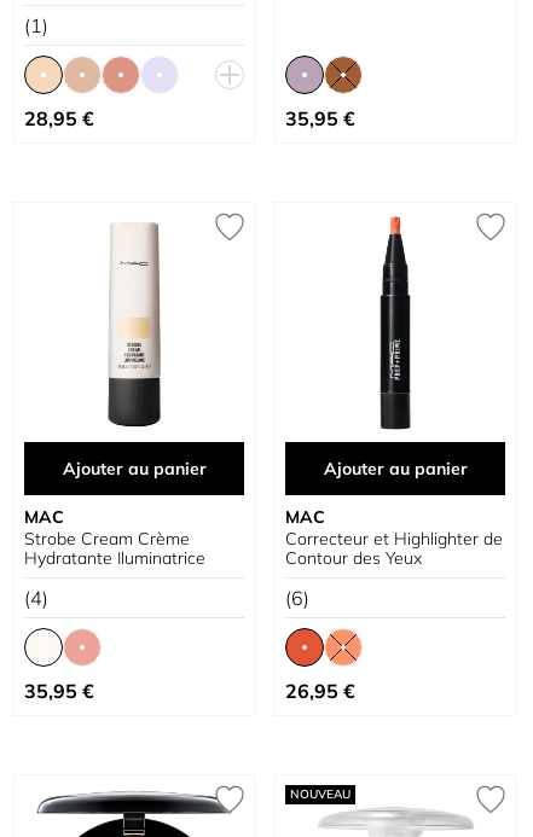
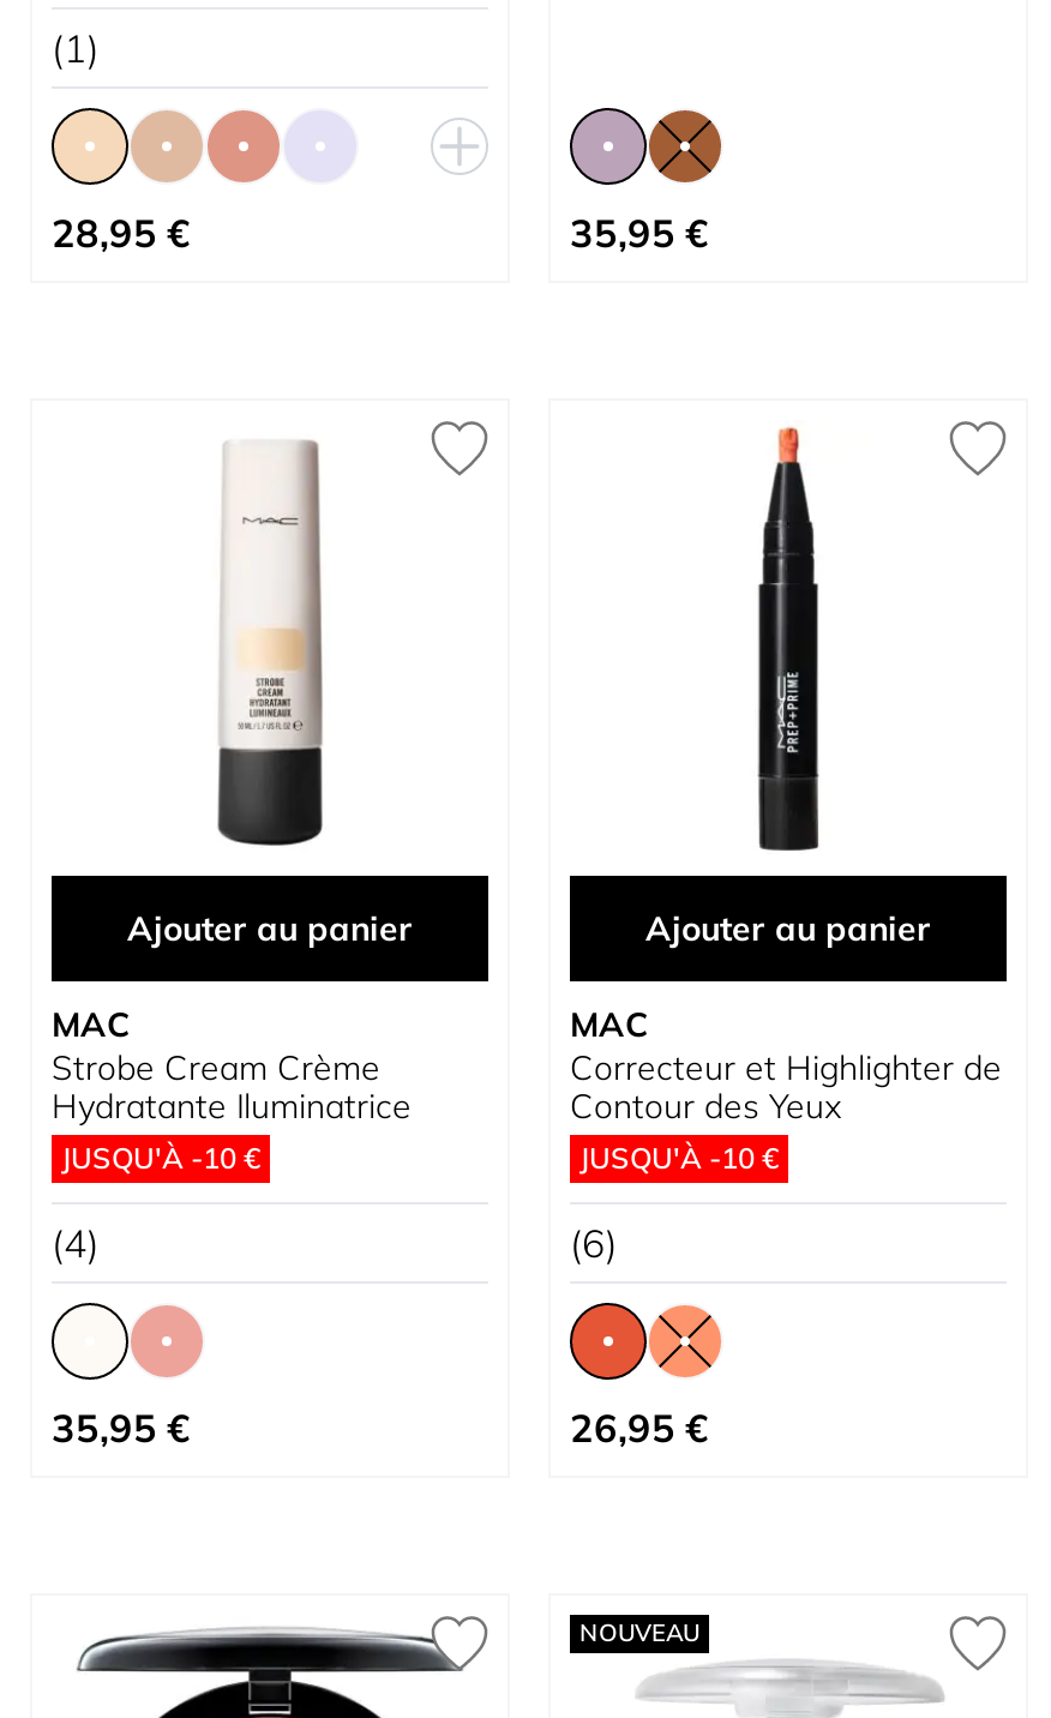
+ JUSQU'À -10 €

+ JUSQU'À -10 €
